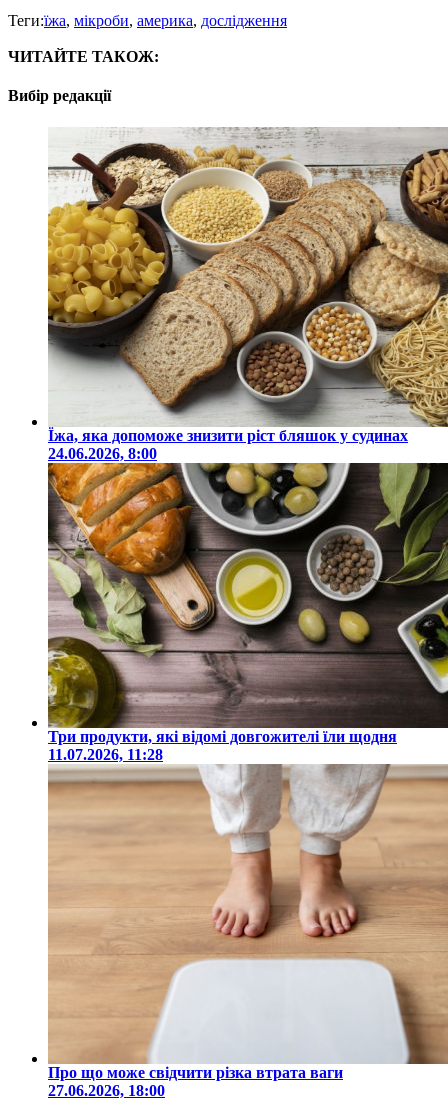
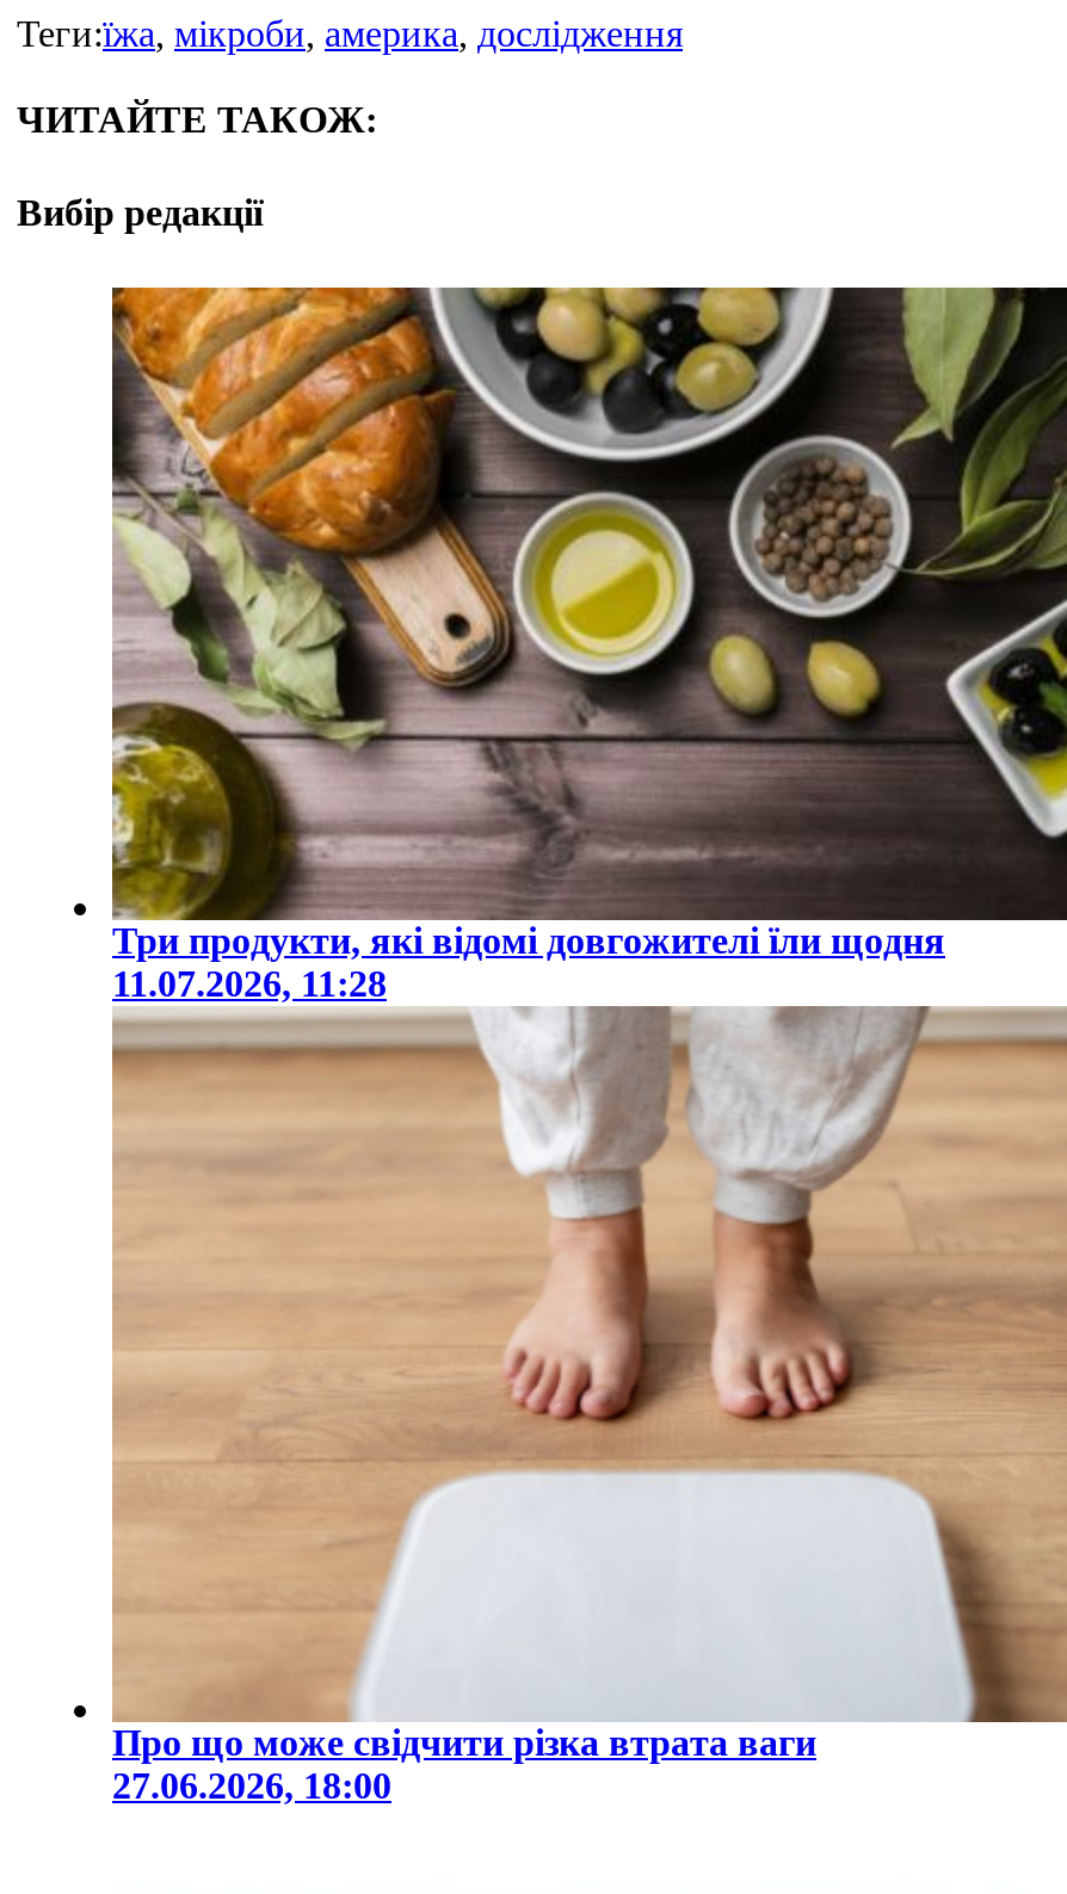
- [image]
- Їжа, яка допоможе знизити ріст бляшок у судинах
- 24.06.2026, 8:00
